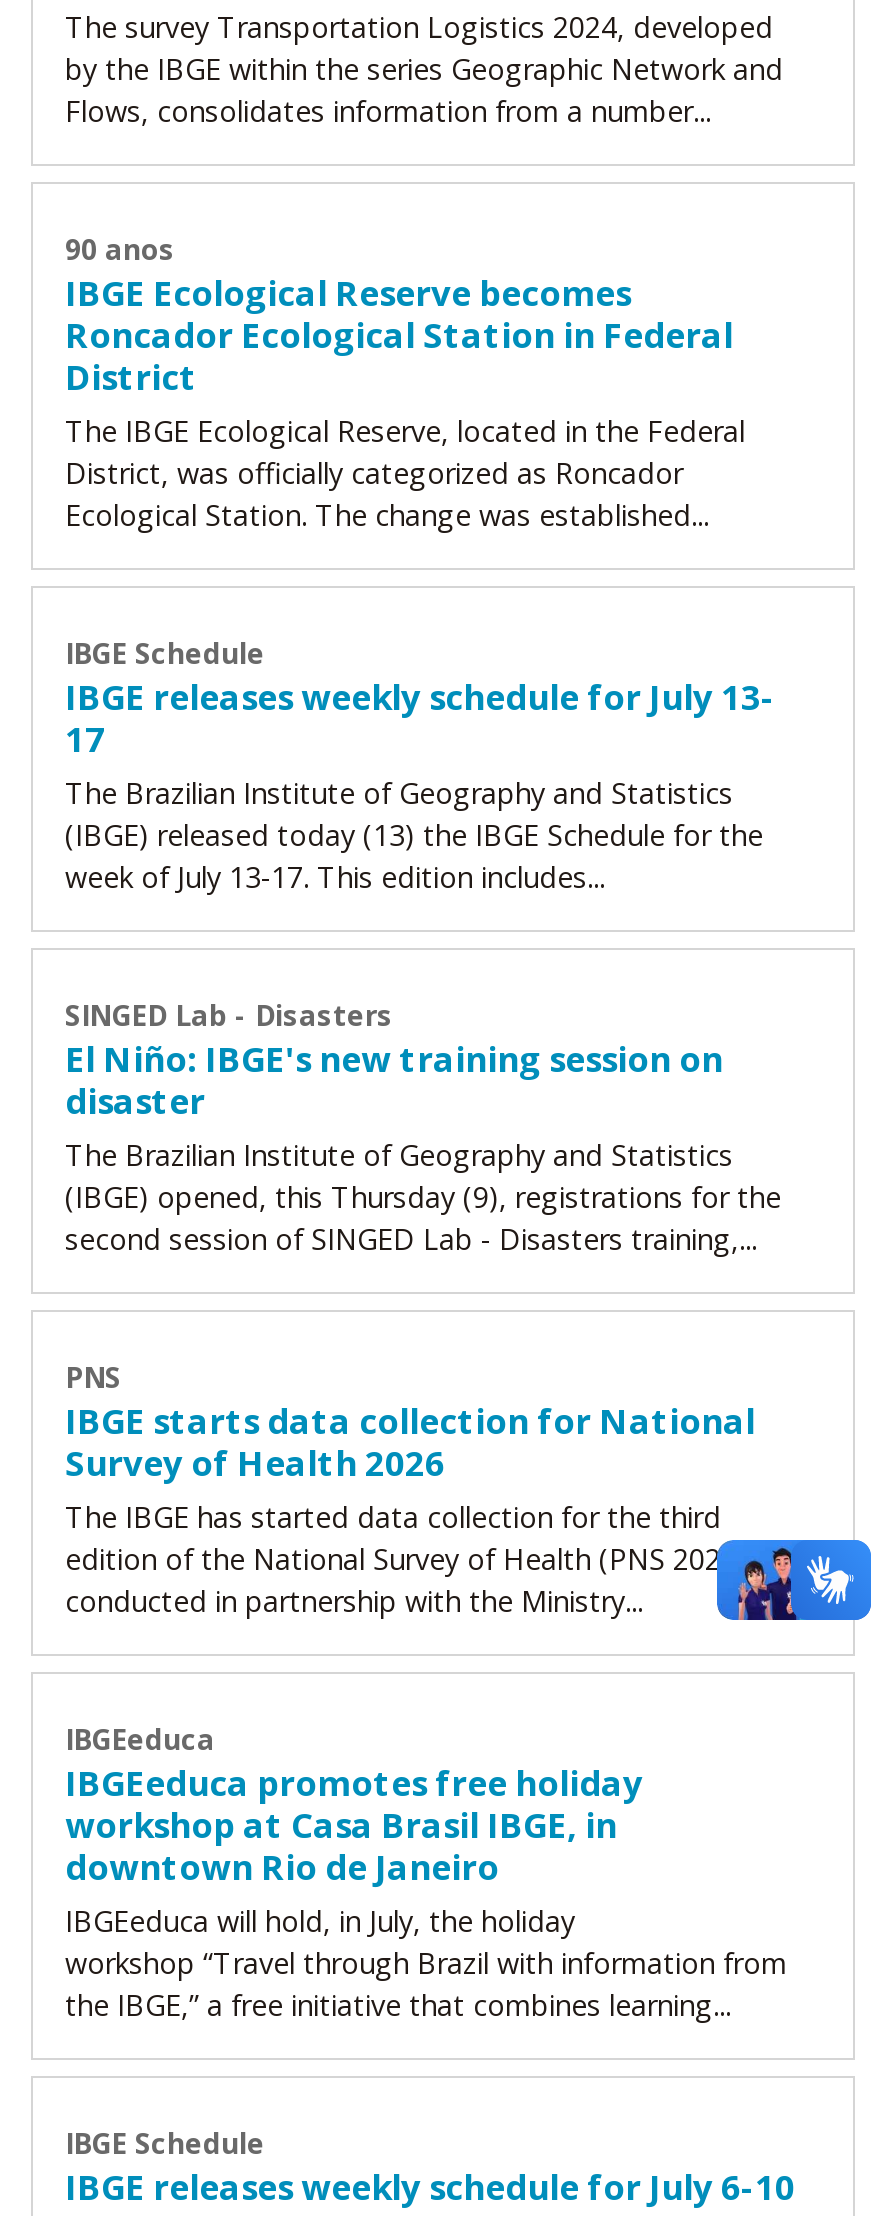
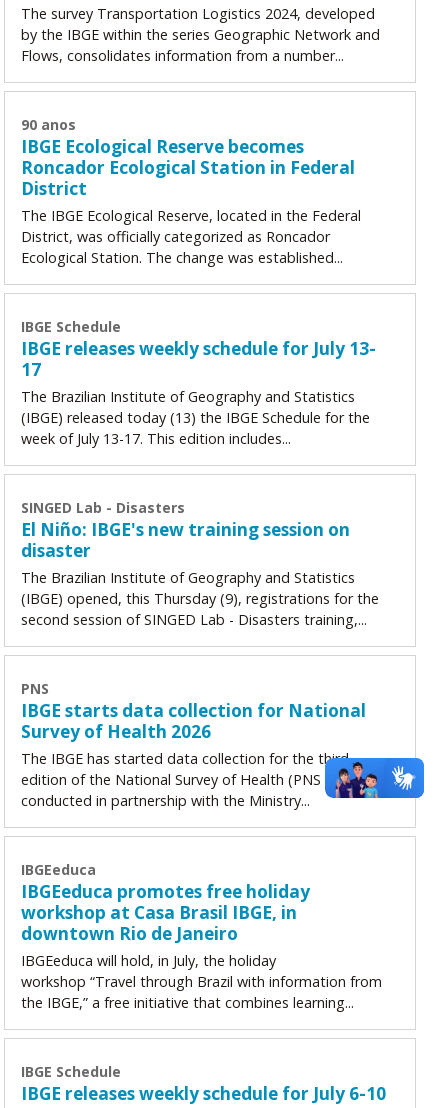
- [image]
+ [image]
